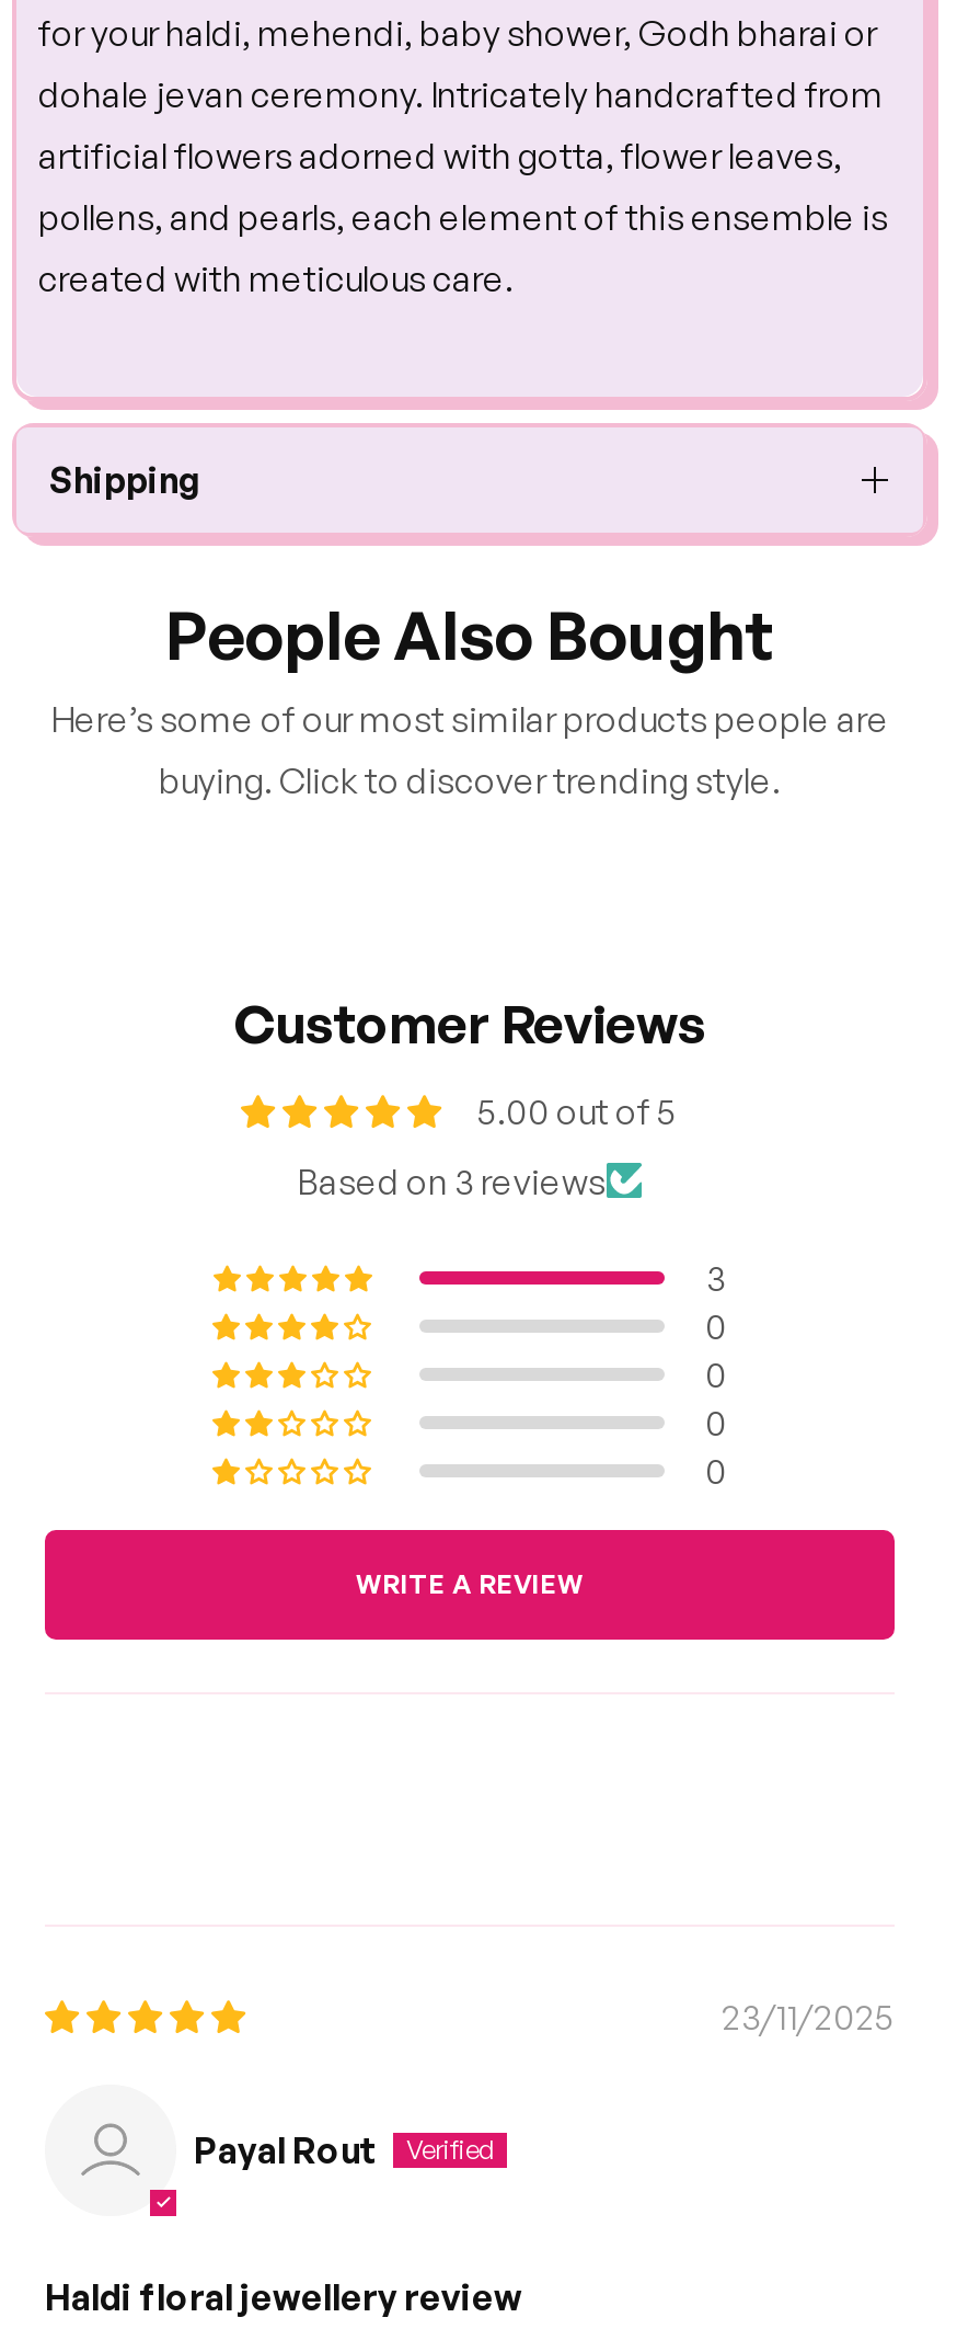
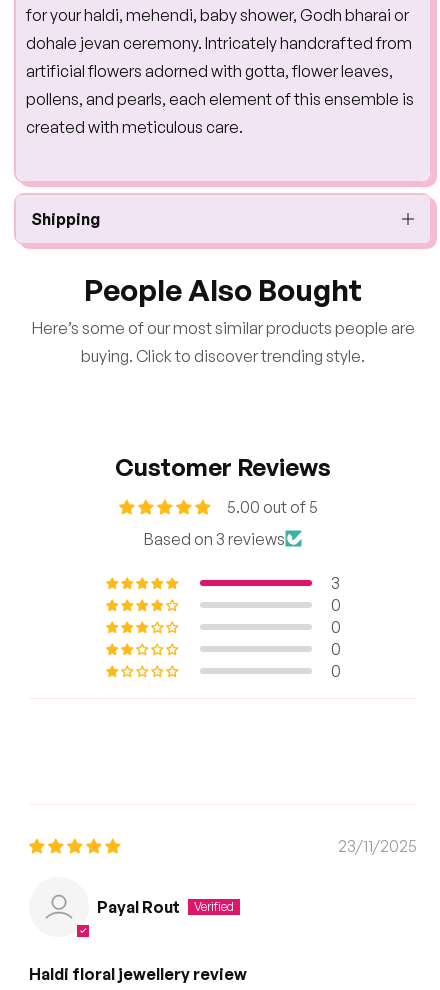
- WRITE A REVIEW
